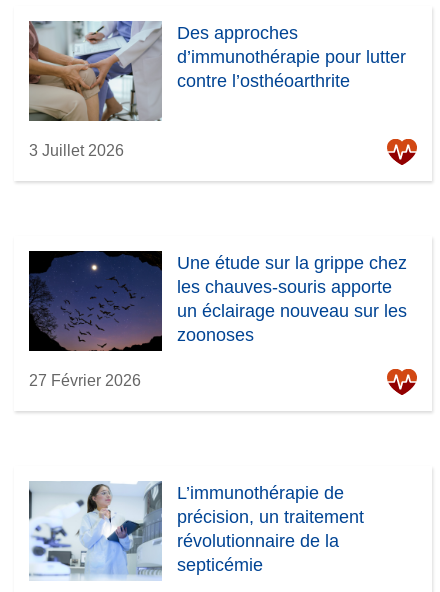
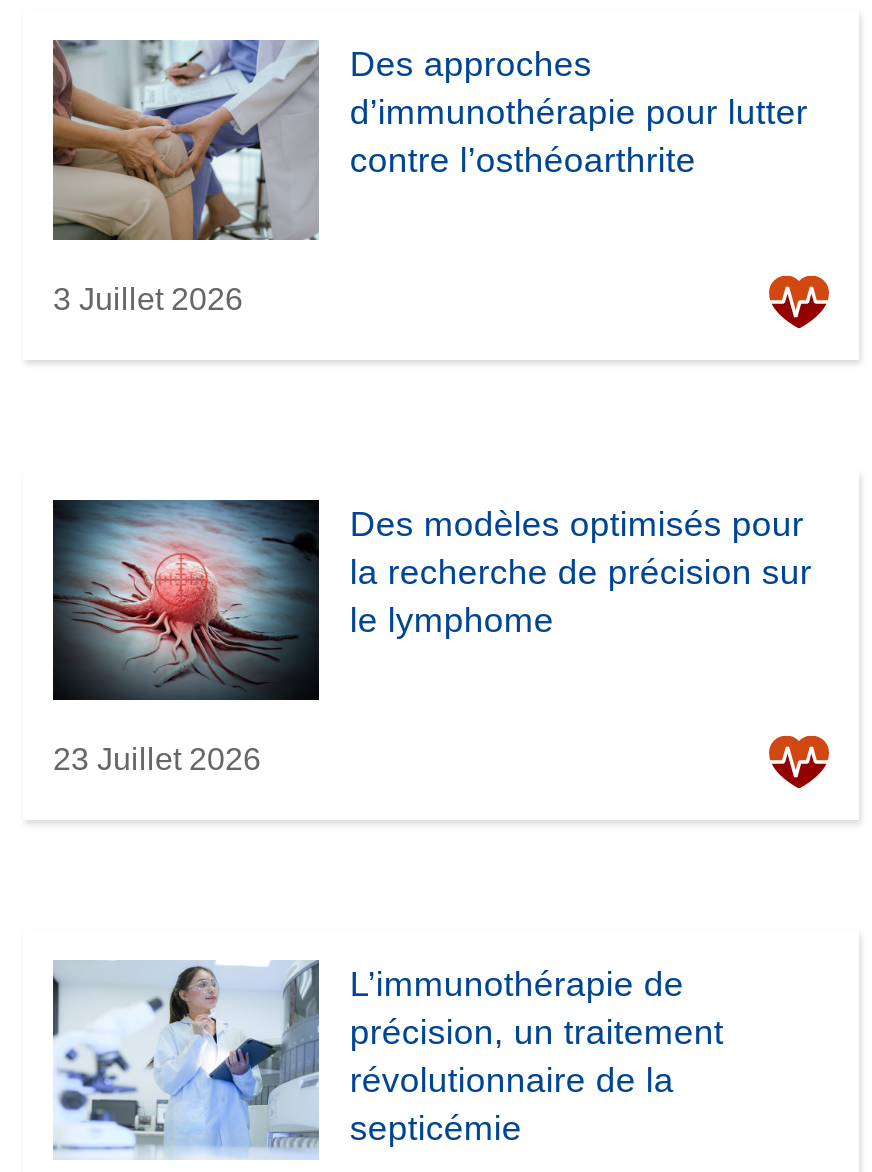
- [image]
- Une étude sur la grippe chez
- les chauves-souris apporte
- un éclairage nouveau sur les
- zoonoses
+ [image]
+ Des modèles optimisés pour
+ la recherche de précision sur
+ le lymphome

- 27 Février 2026
+ 23 Juillet 2026
